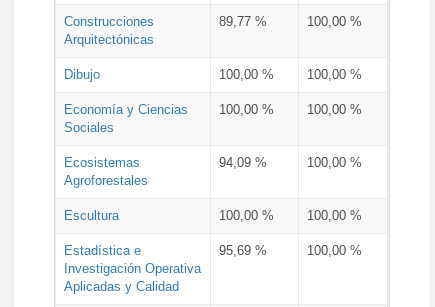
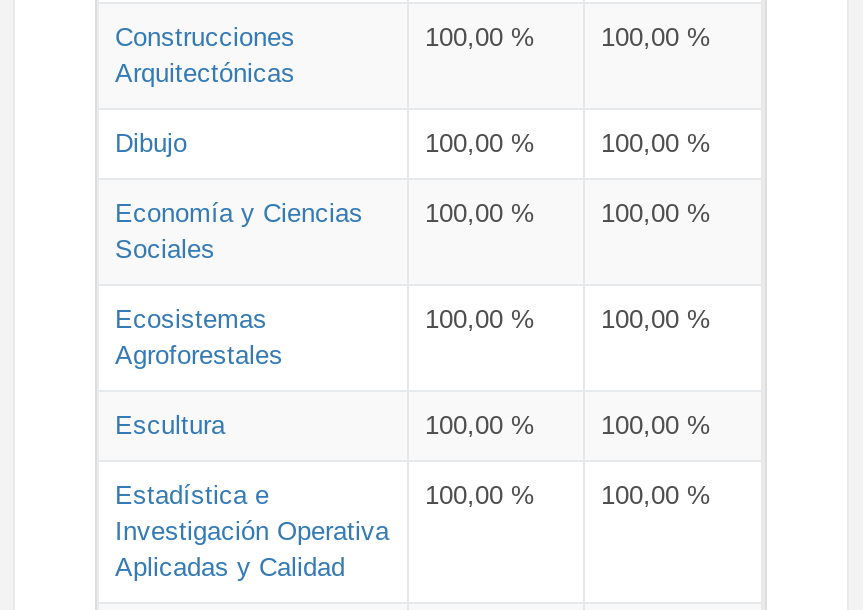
- 89,77 %
+ 100,00 %

- 94,09 %
+ 100,00 %

- 95,69 %
+ 100,00 %
